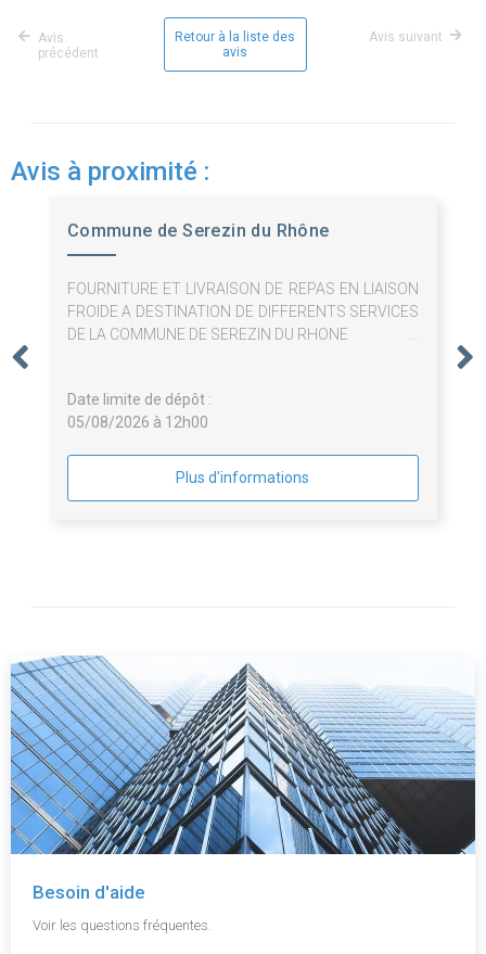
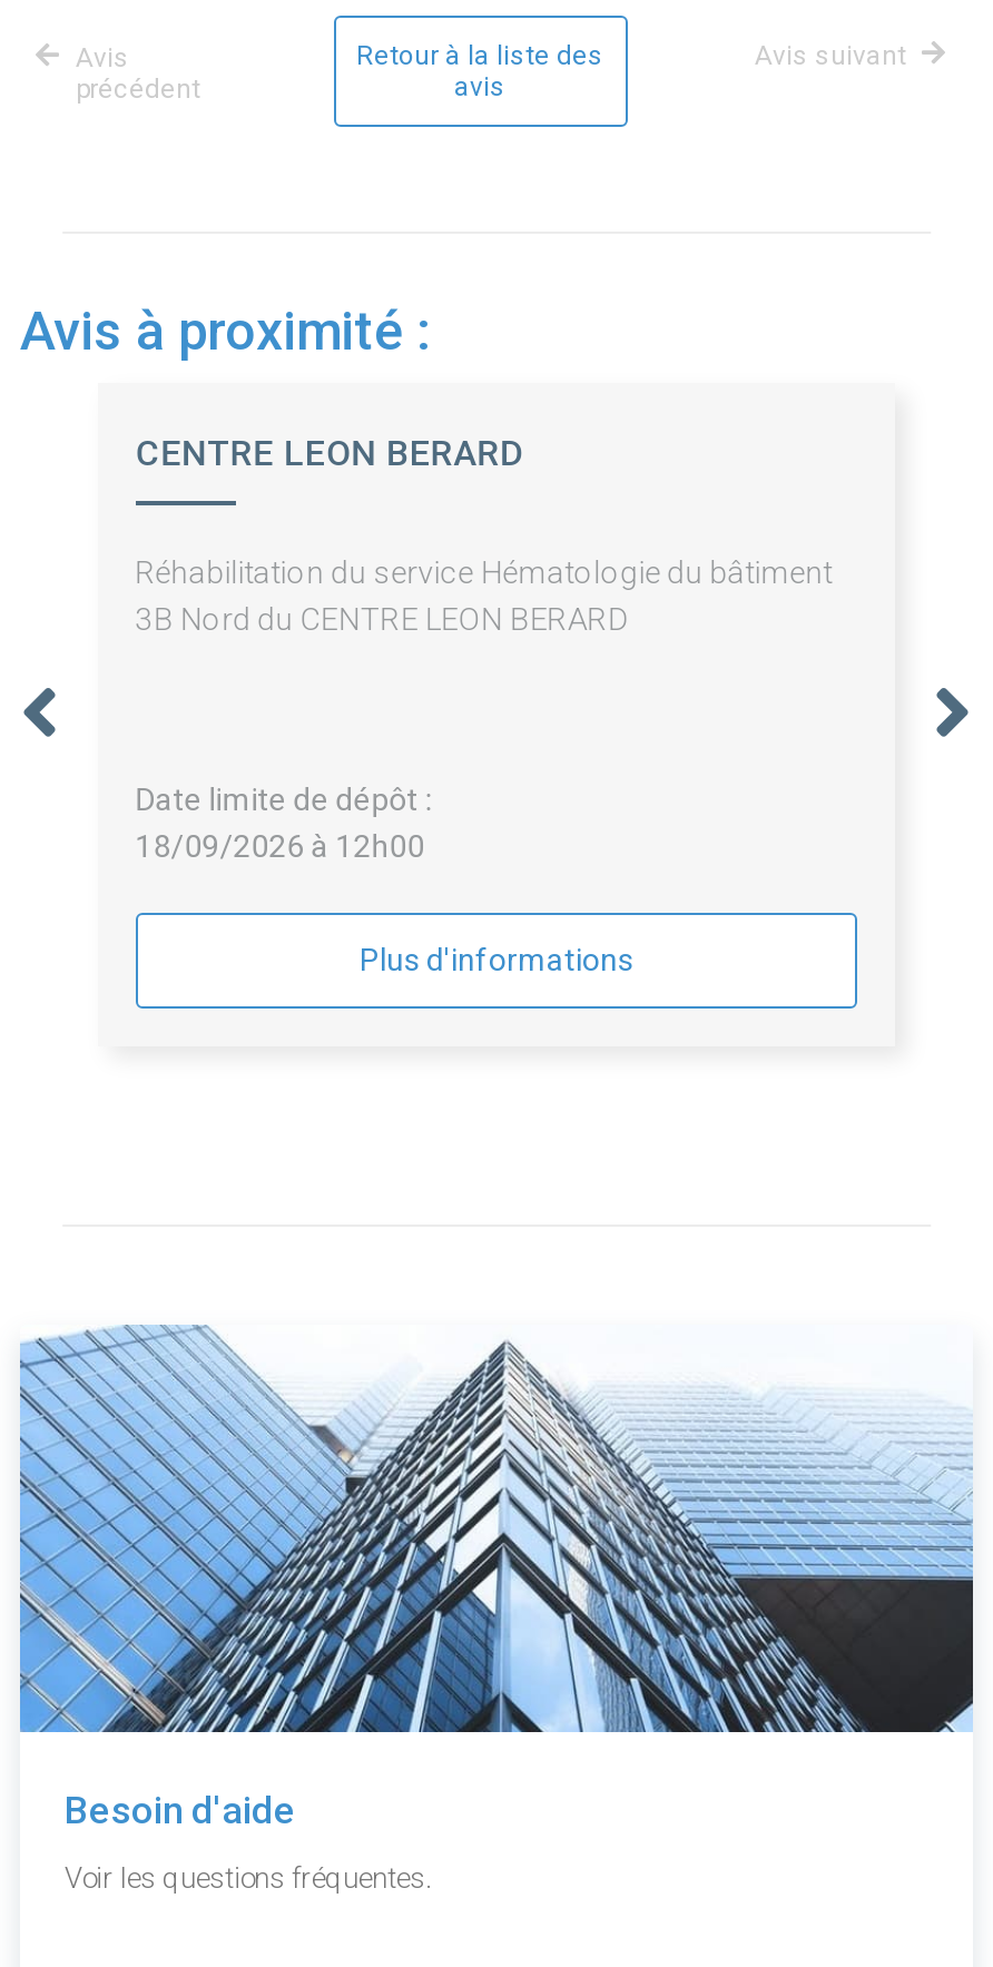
- Commune de Serezin du Rhône
+ CENTRE LEON BERARD

- FOURNITURE ET LIVRAISON DE REPAS EN LIAISON
- FROIDE A DESTINATION DE DIFFERENTS SERVICES
- DE LA COMMUNE DE SEREZIN DU RHONE
+ Réhabilitation du service Hématologie du bâtiment
+ 3B Nord du CENTRE LEON BERARD

- 05/08/2026 à 12h00
+ 18/09/2026 à 12h00
